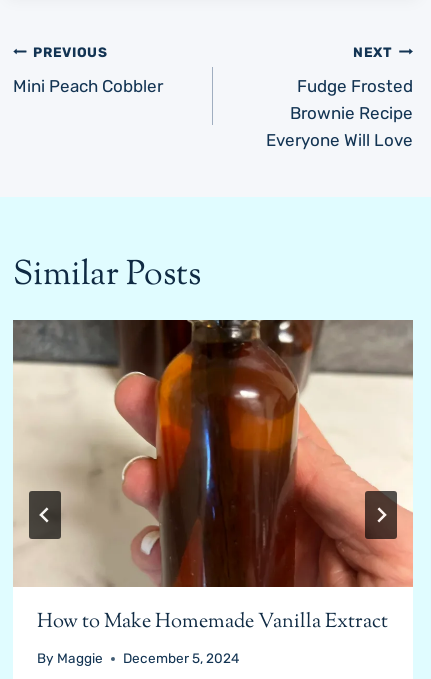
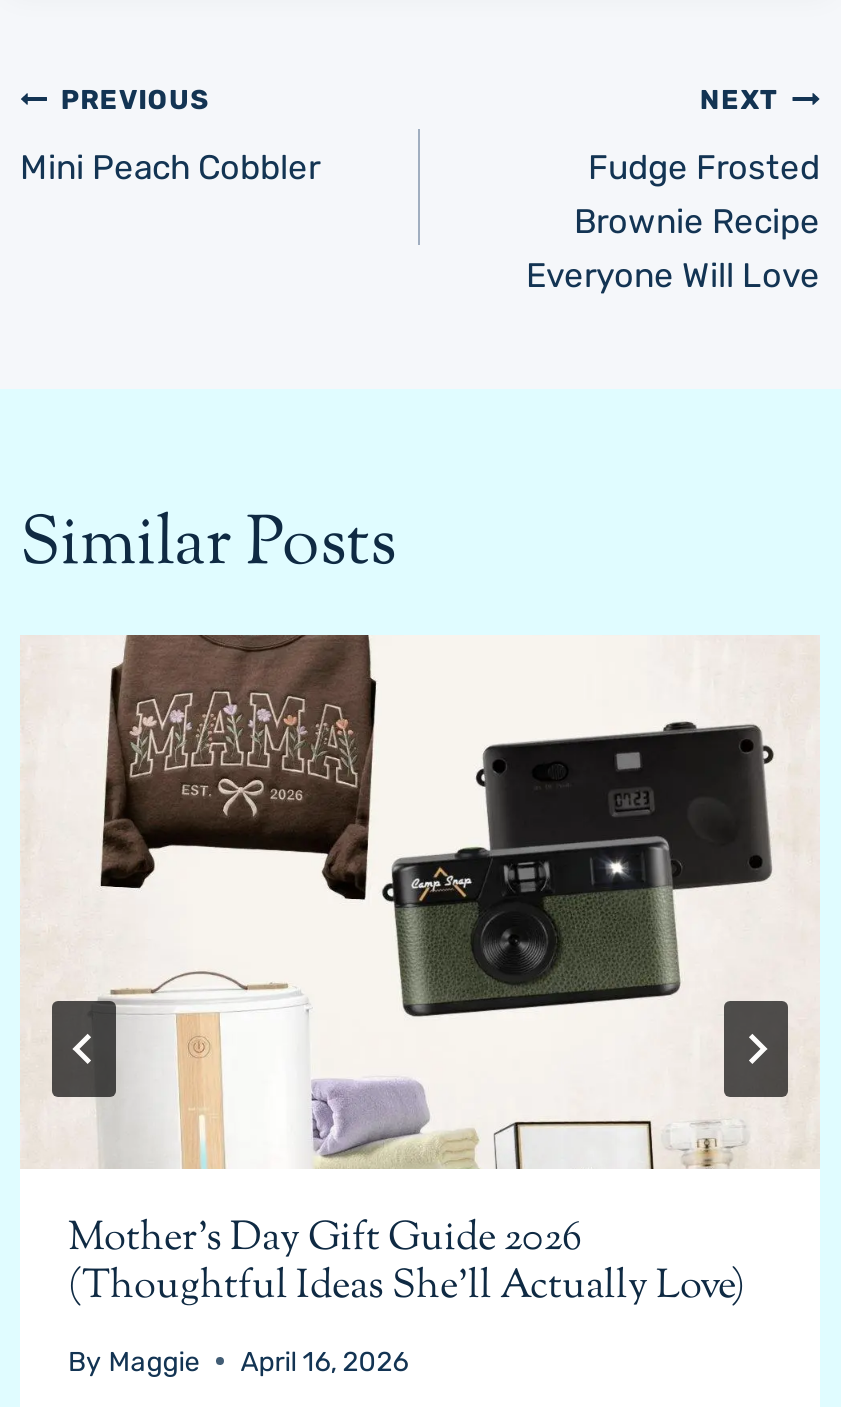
- [image]
- How to Make Homemade Vanilla Extract
+ [image]
+ Mother’s Day Gift Guide 2026
+ (Thoughtful Ideas She’ll Actually Love)

- By Maggie December 5, 2024
+ By Maggie April 16, 2026
